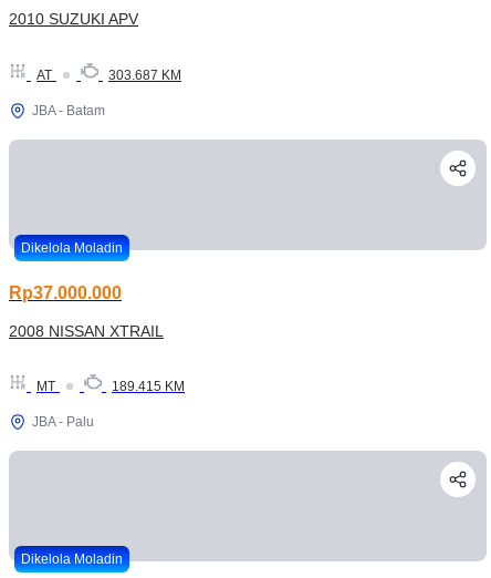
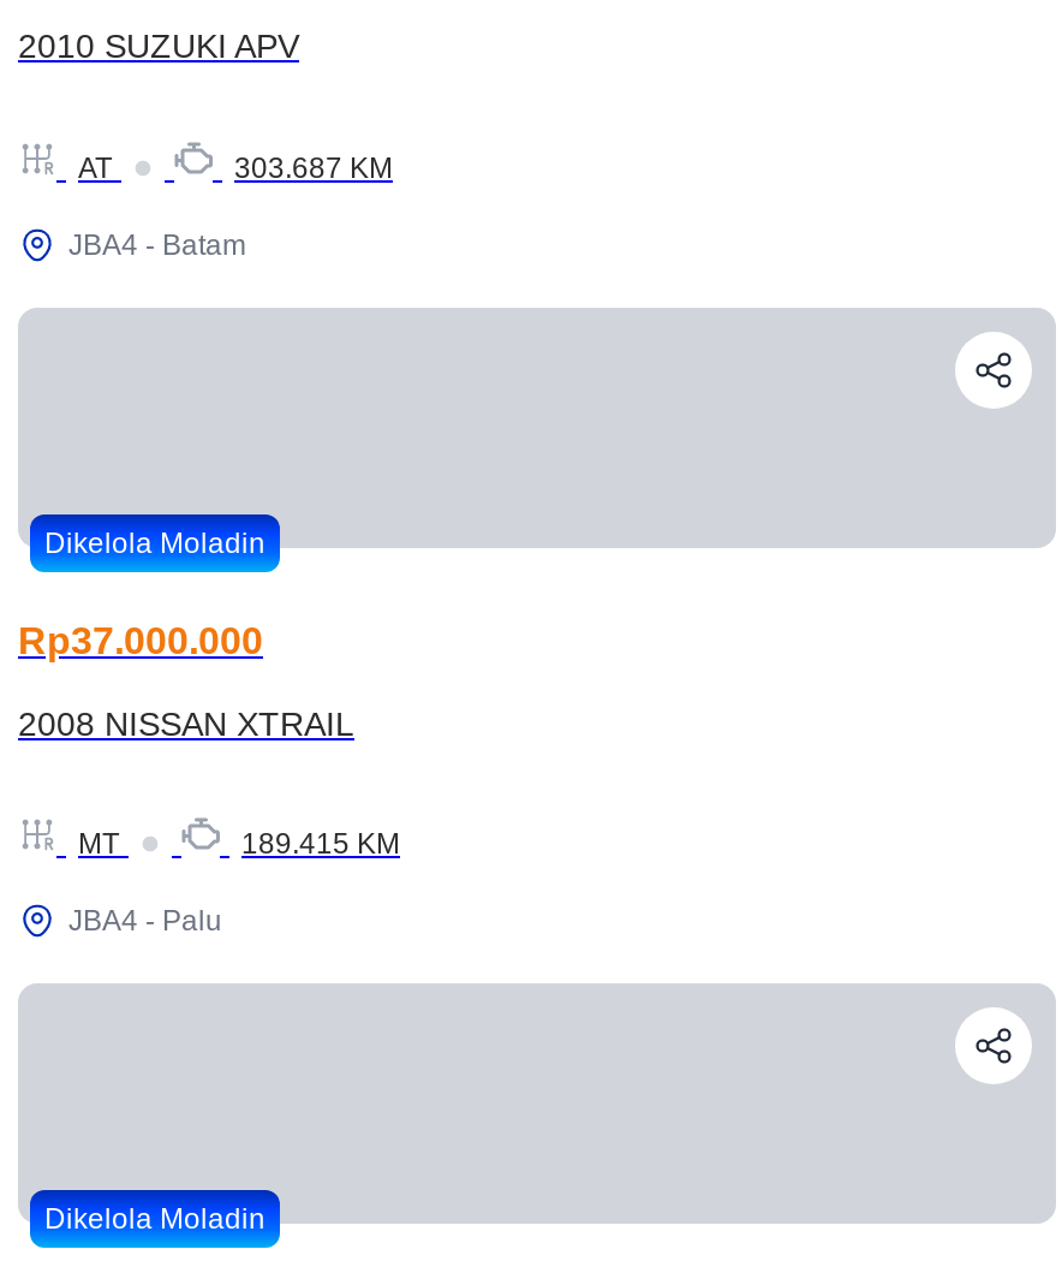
- JBA - Batam
+ JBA4 - Batam

- JBA - Palu
+ JBA4 - Palu
